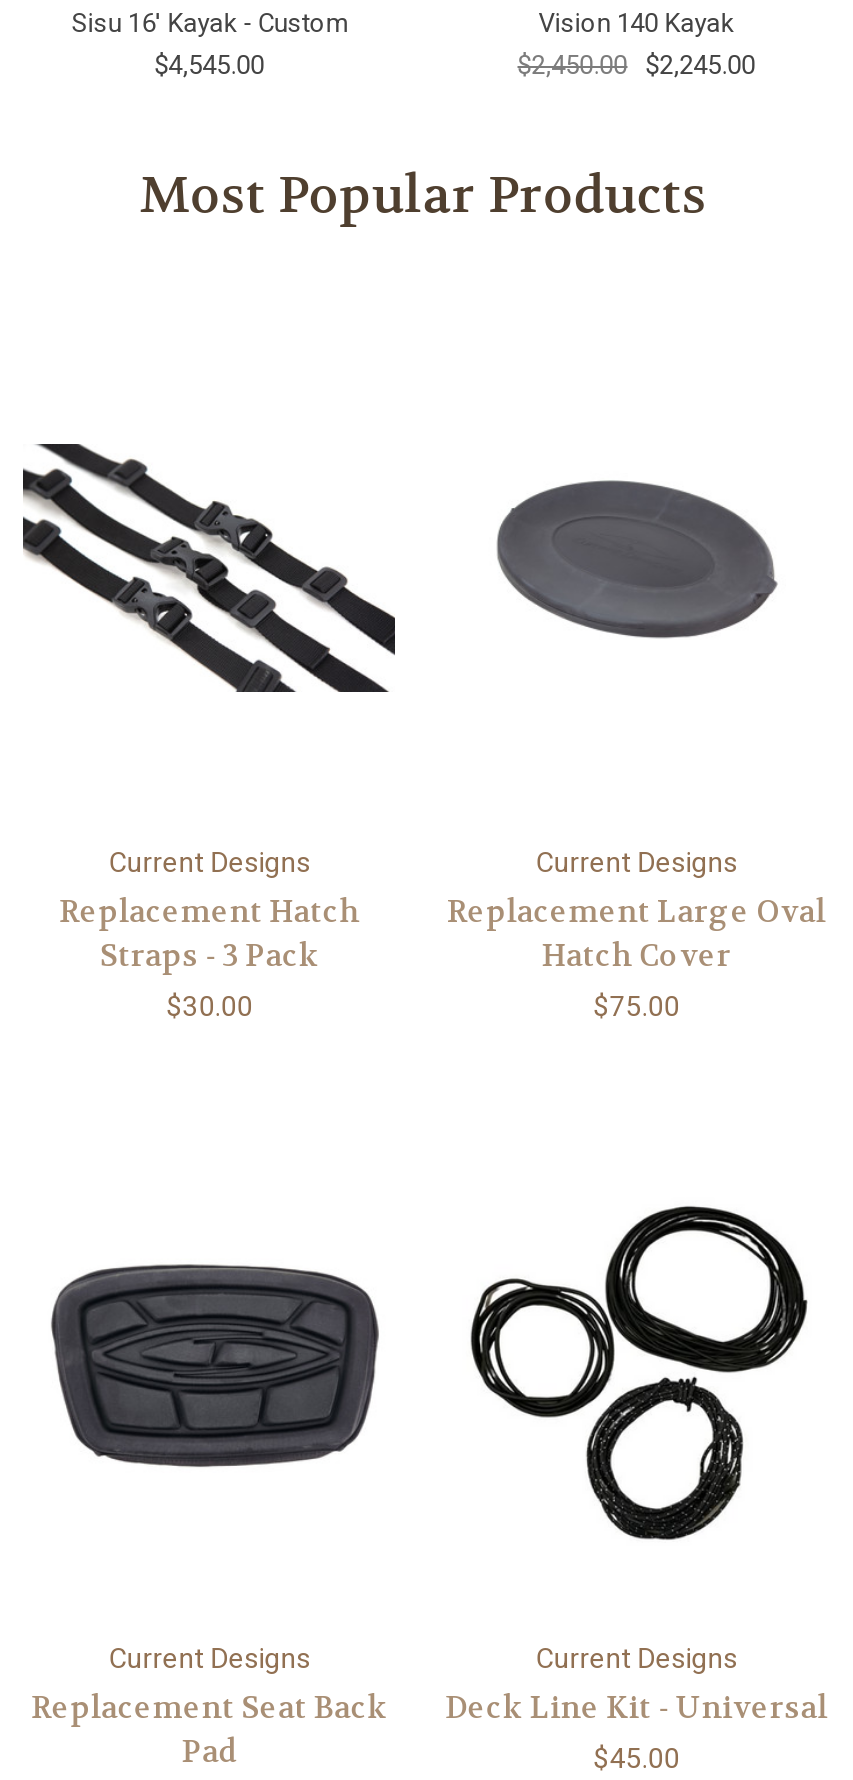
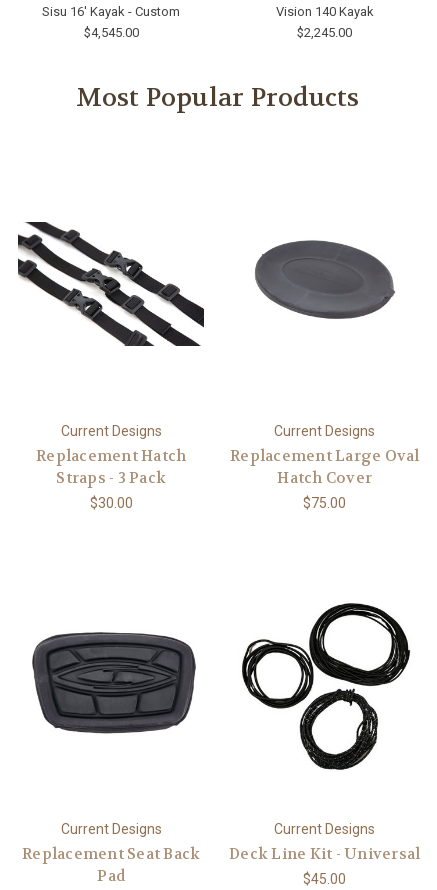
- $2,450.00 $2,245.00
+ $2,245.00
